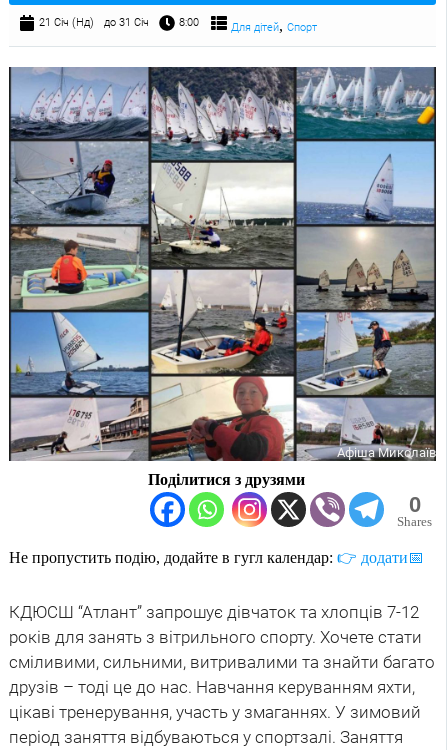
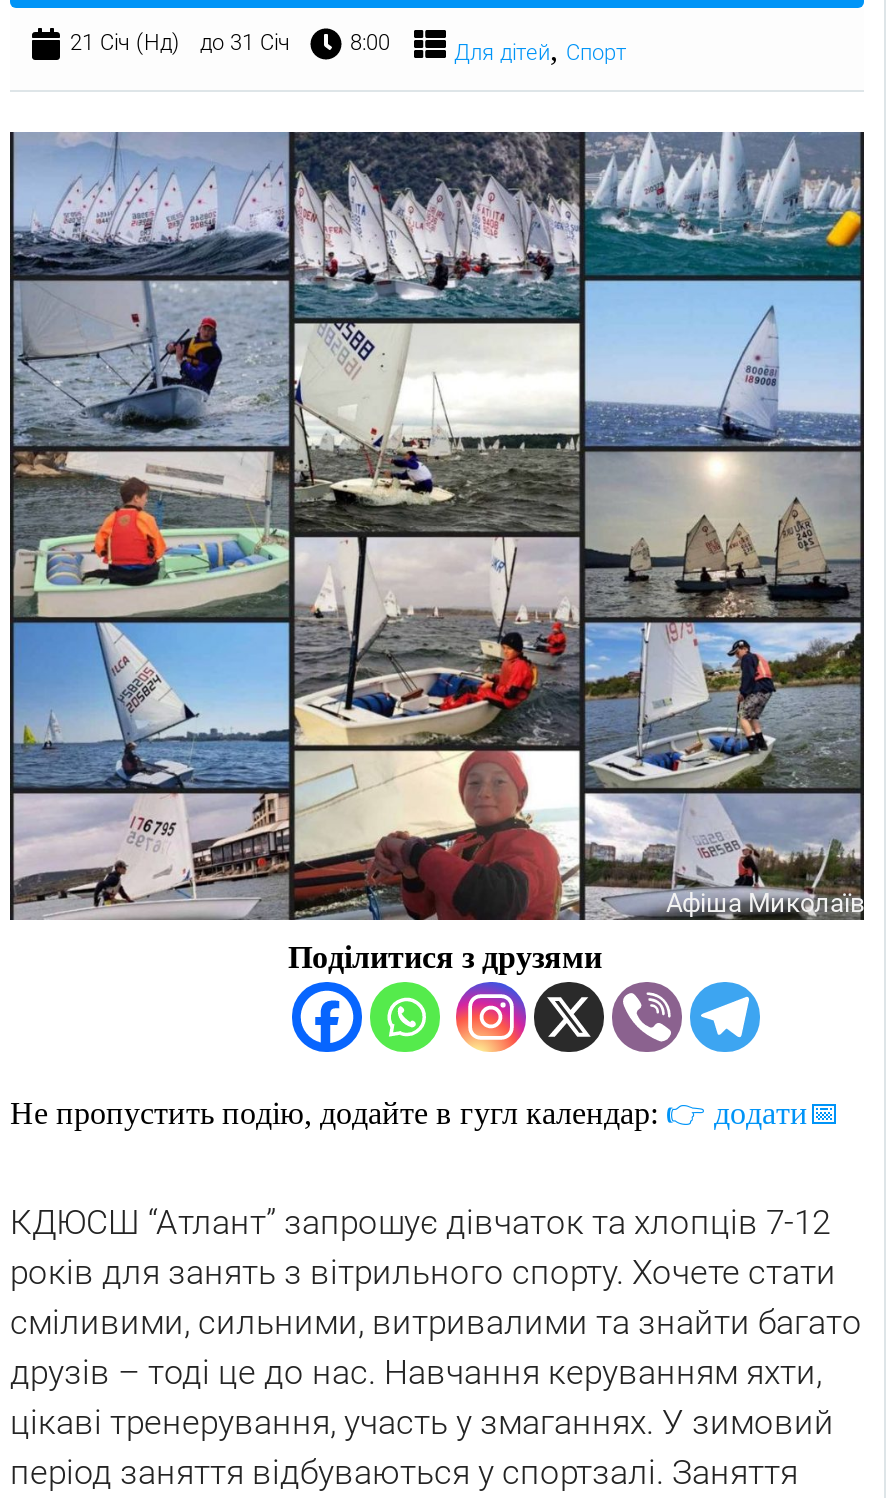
- 0
- Shares
